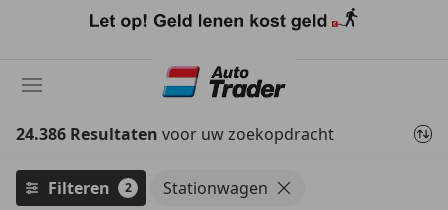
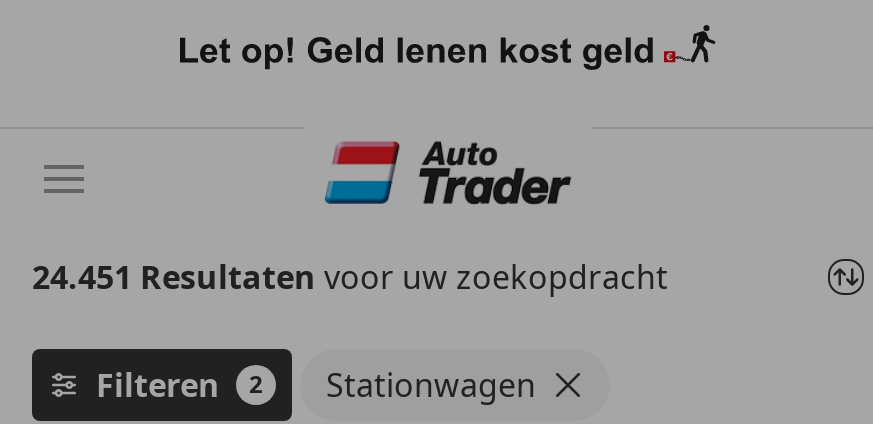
- 24.386 Resultaten voor uw zoekopdracht
+ 24.451 Resultaten voor uw zoekopdracht
